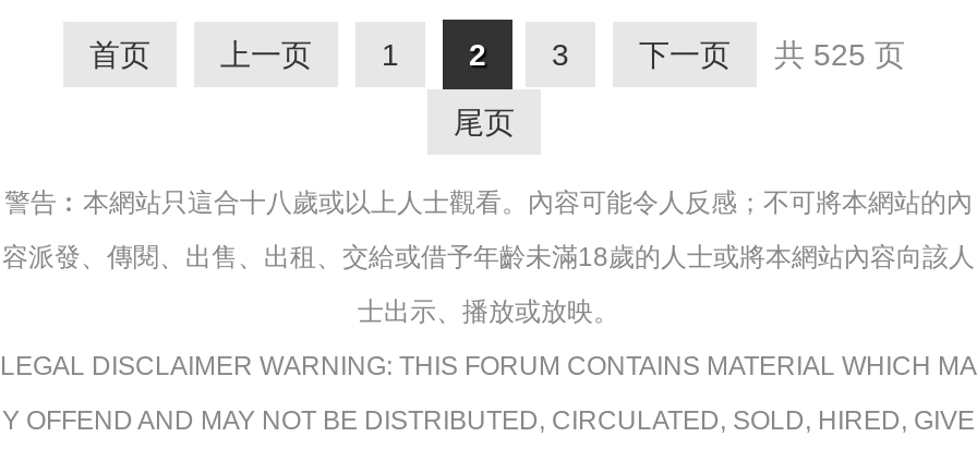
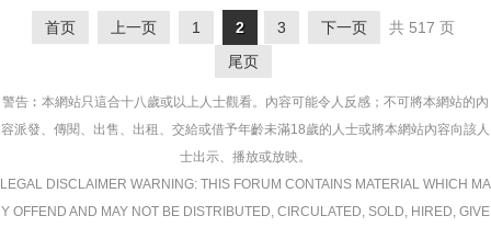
- 首页 上一页 1 2 3 下一页 共 525 页
+ 首页 上一页 1 2 3 下一页 共 517 页
